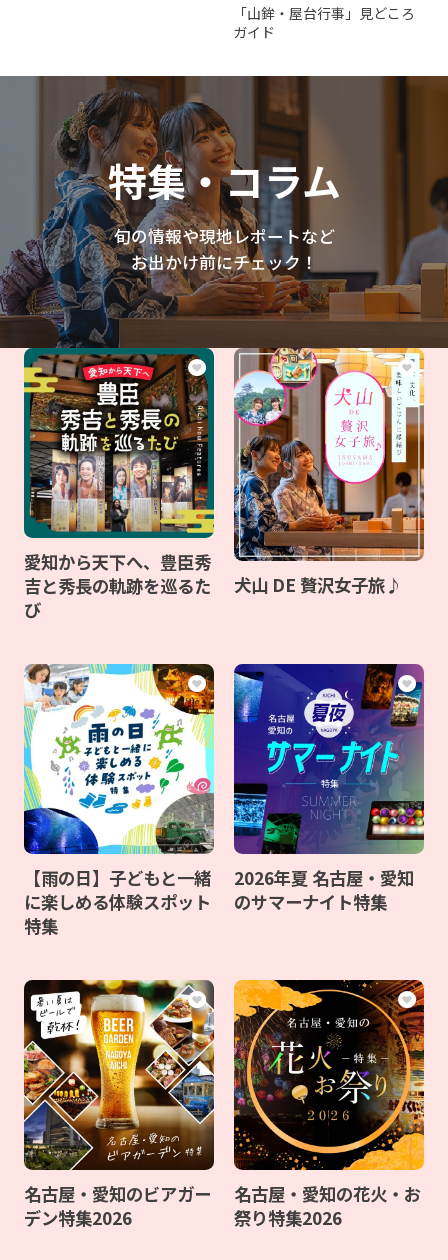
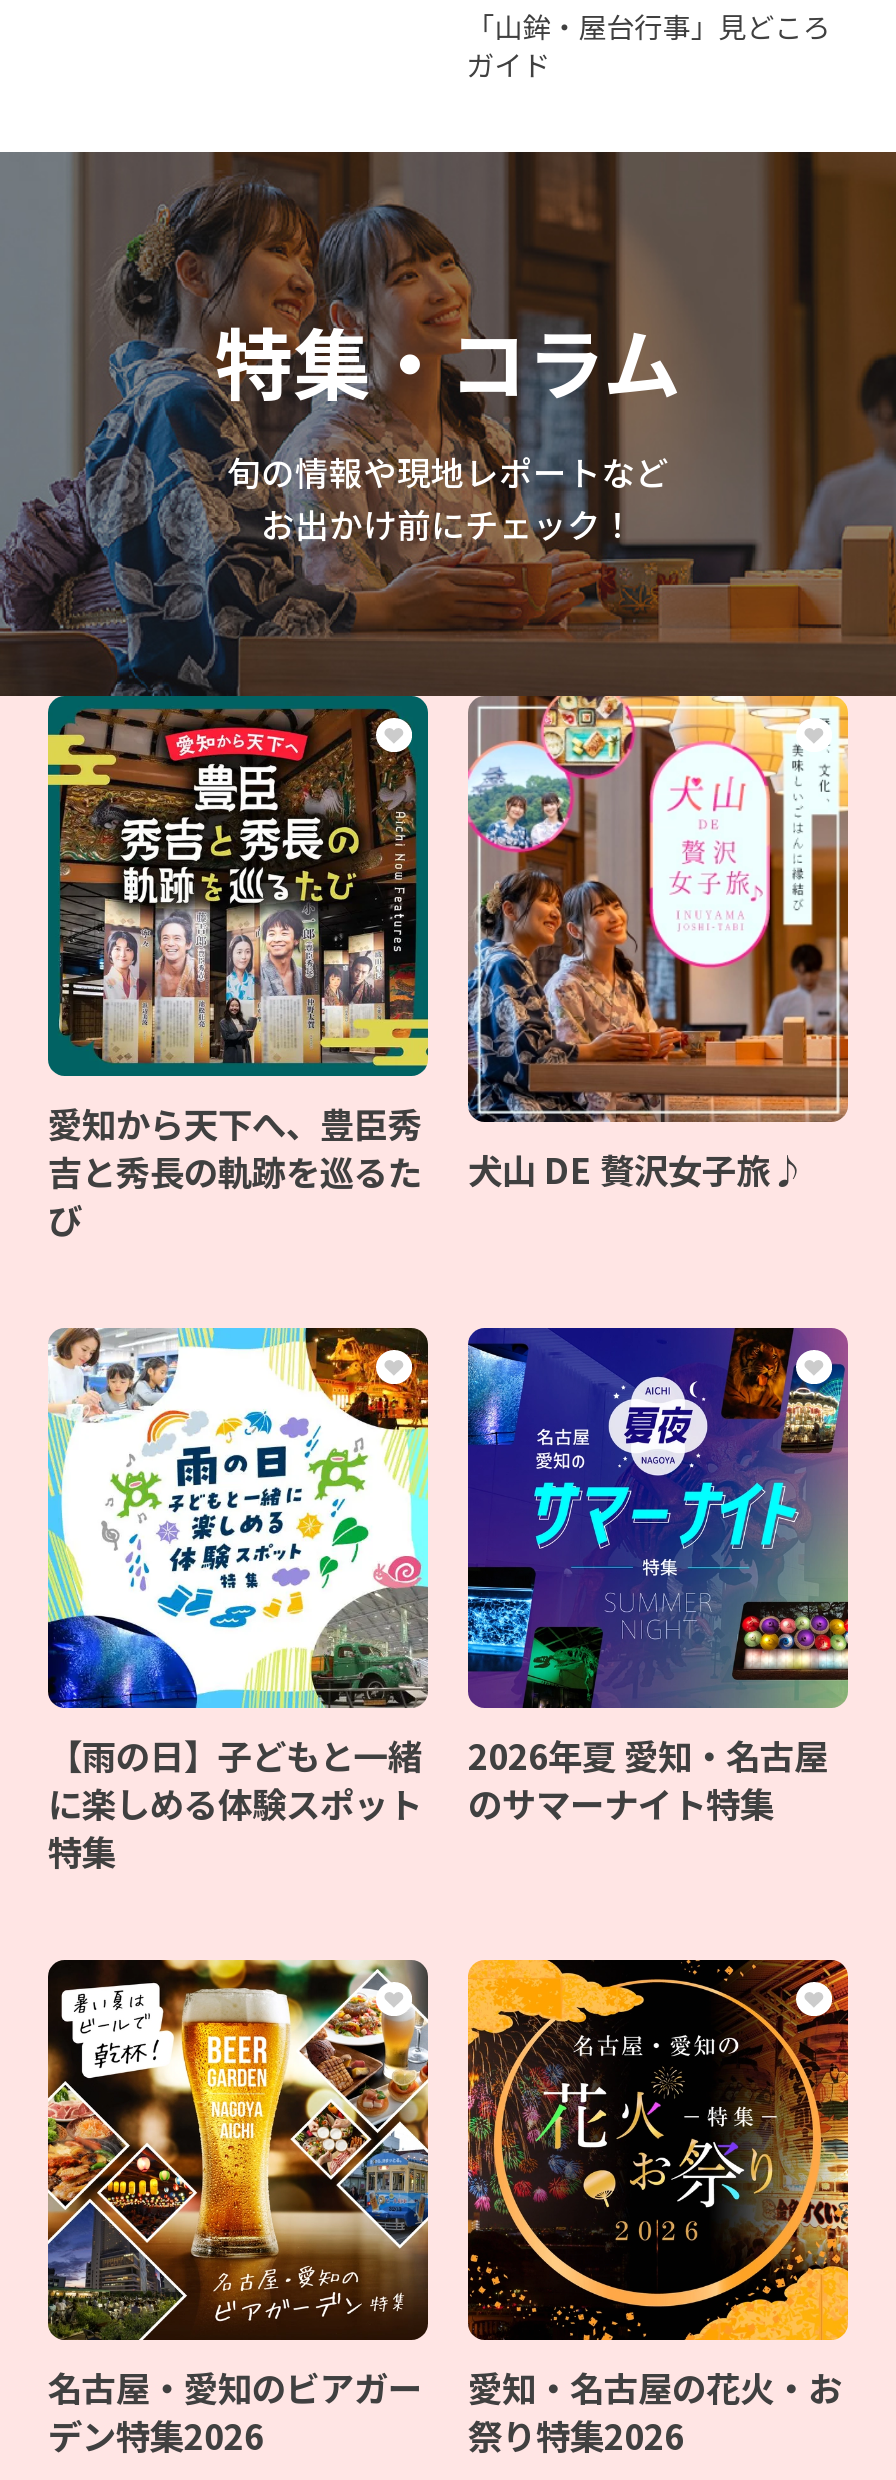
- 2026年夏 名古屋・愛知
+ 2026年夏 愛知・名古屋

- 名古屋・愛知の花火・お
+ 愛知・名古屋の花火・お
